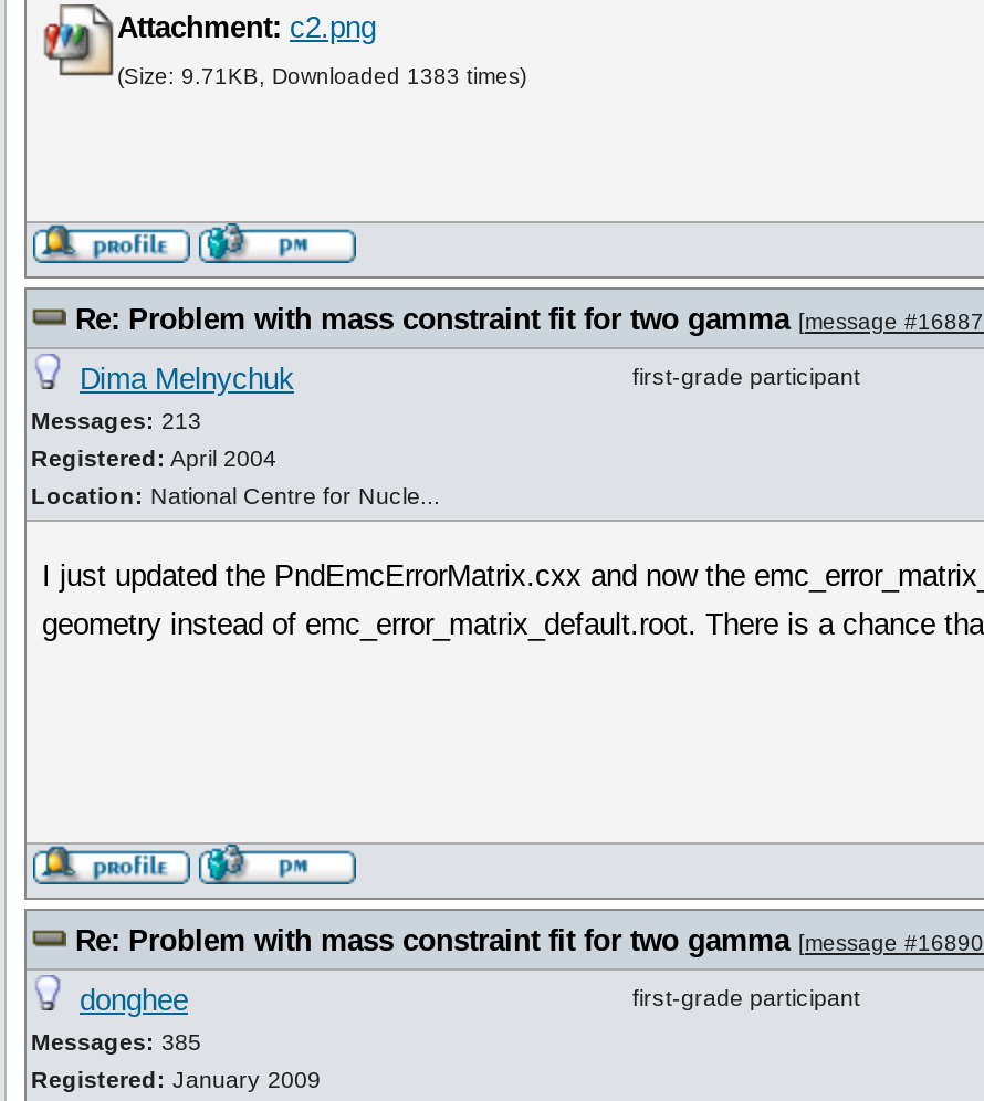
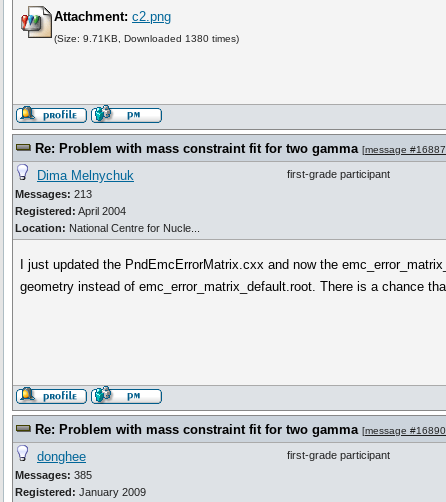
- (Size: 9.71KB, Downloaded 1383 times)
+ (Size: 9.71KB, Downloaded 1380 times)
